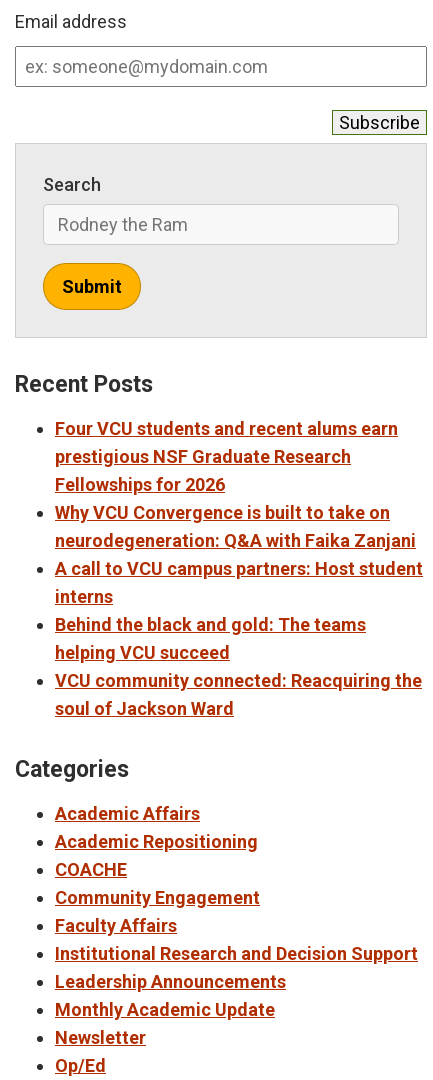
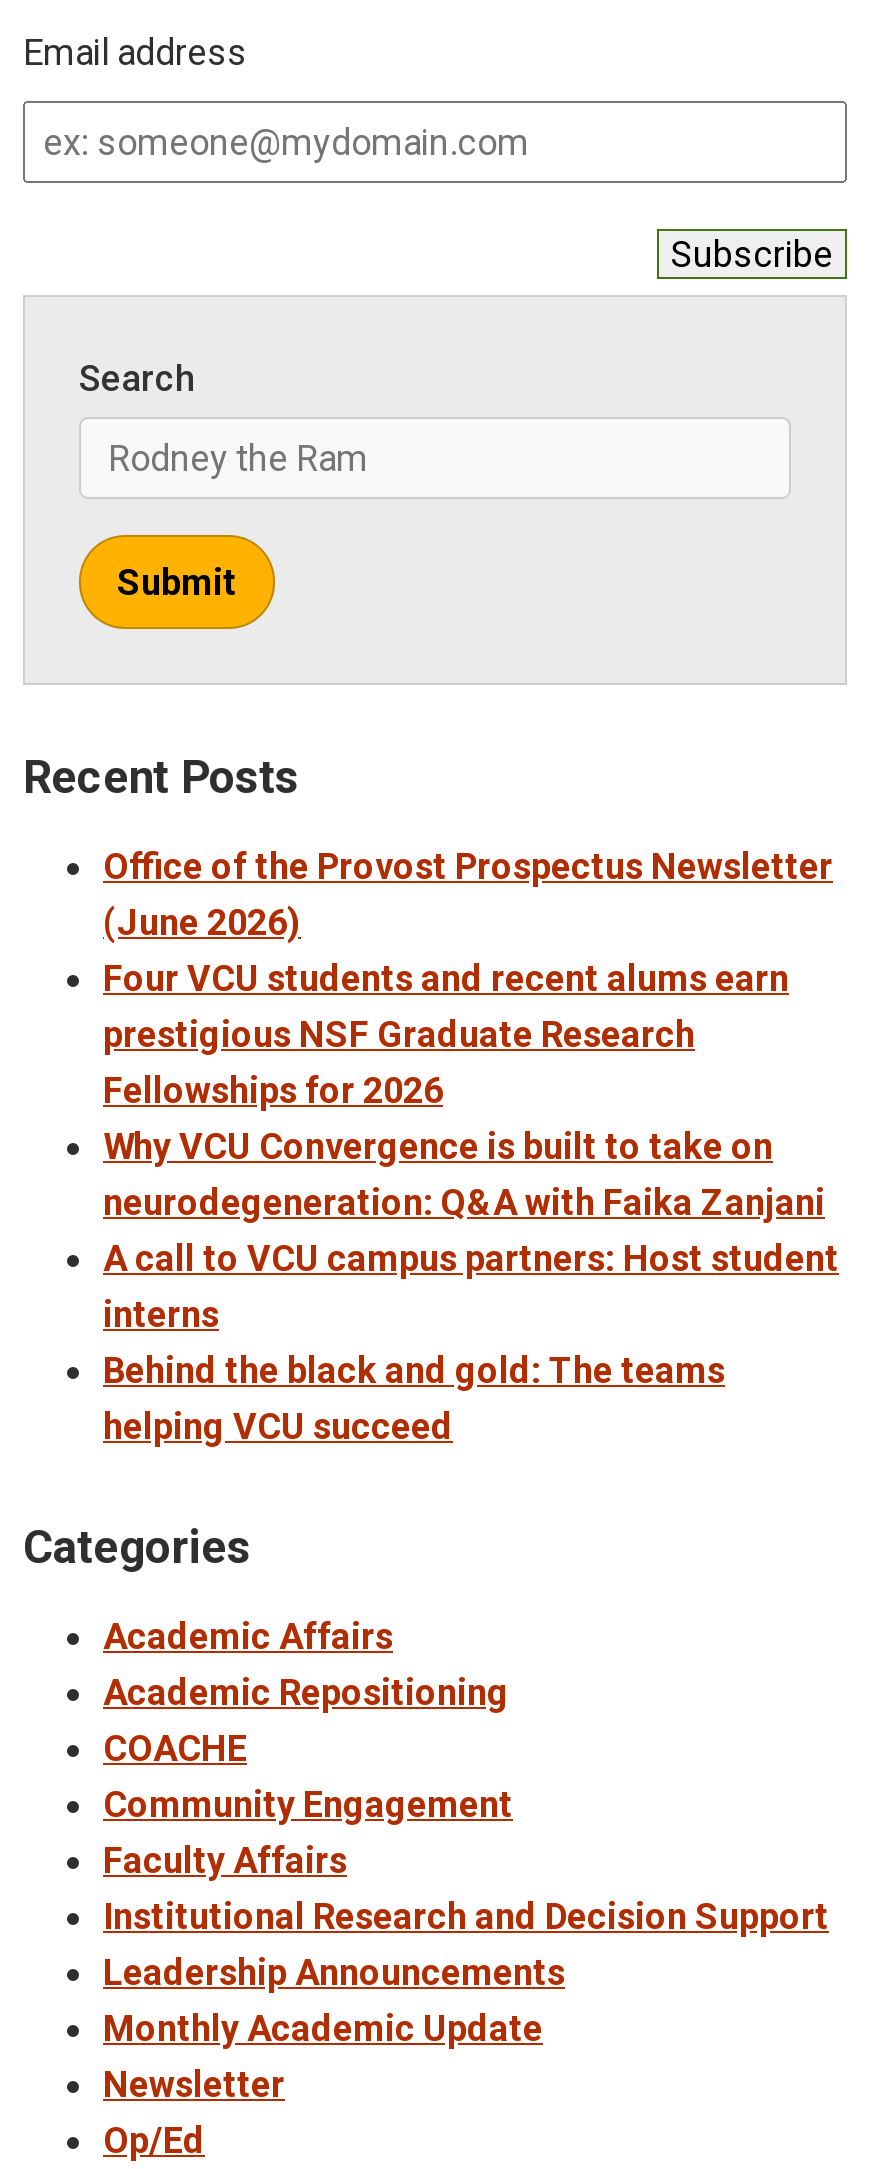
+ Office of the Provost Prospectus Newsletter
+ (June 2026)

moved down: Four VCU students and recent alums earn | prestigious NSF Graduate Research | Fellowships for 2026 | ... | Behind the black and gold: The teams | helping VCU succeed

- VCU community connected: Reacquiring the
- soul of Jackson Ward
